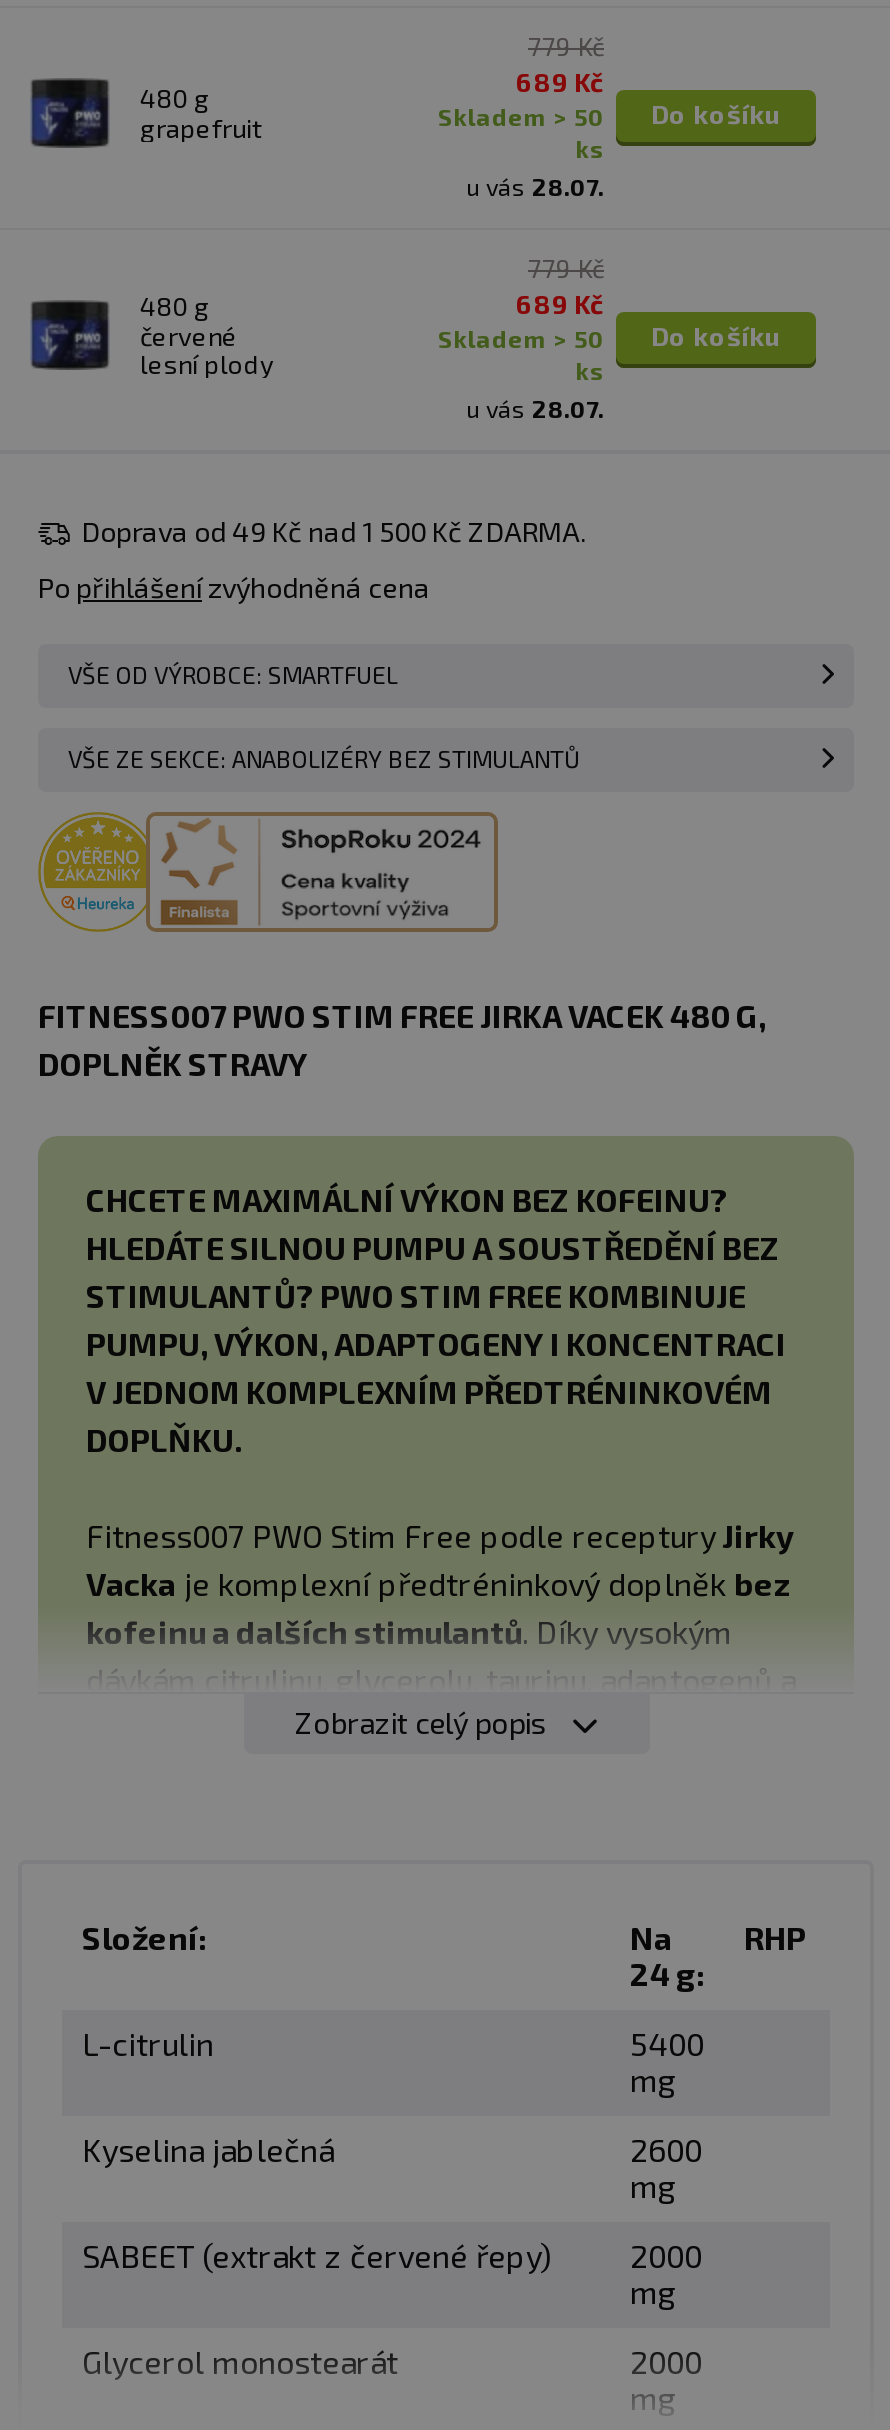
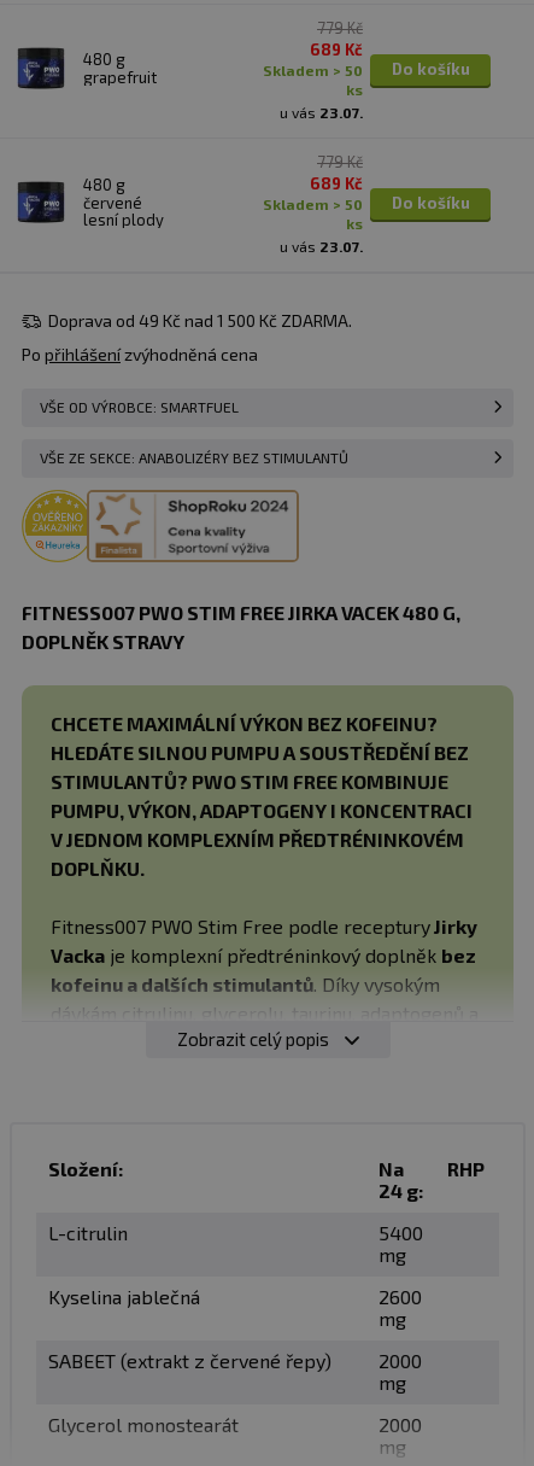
- u vás 28.07.
+ u vás 23.07.

- u vás 28.07.
+ u vás 23.07.
